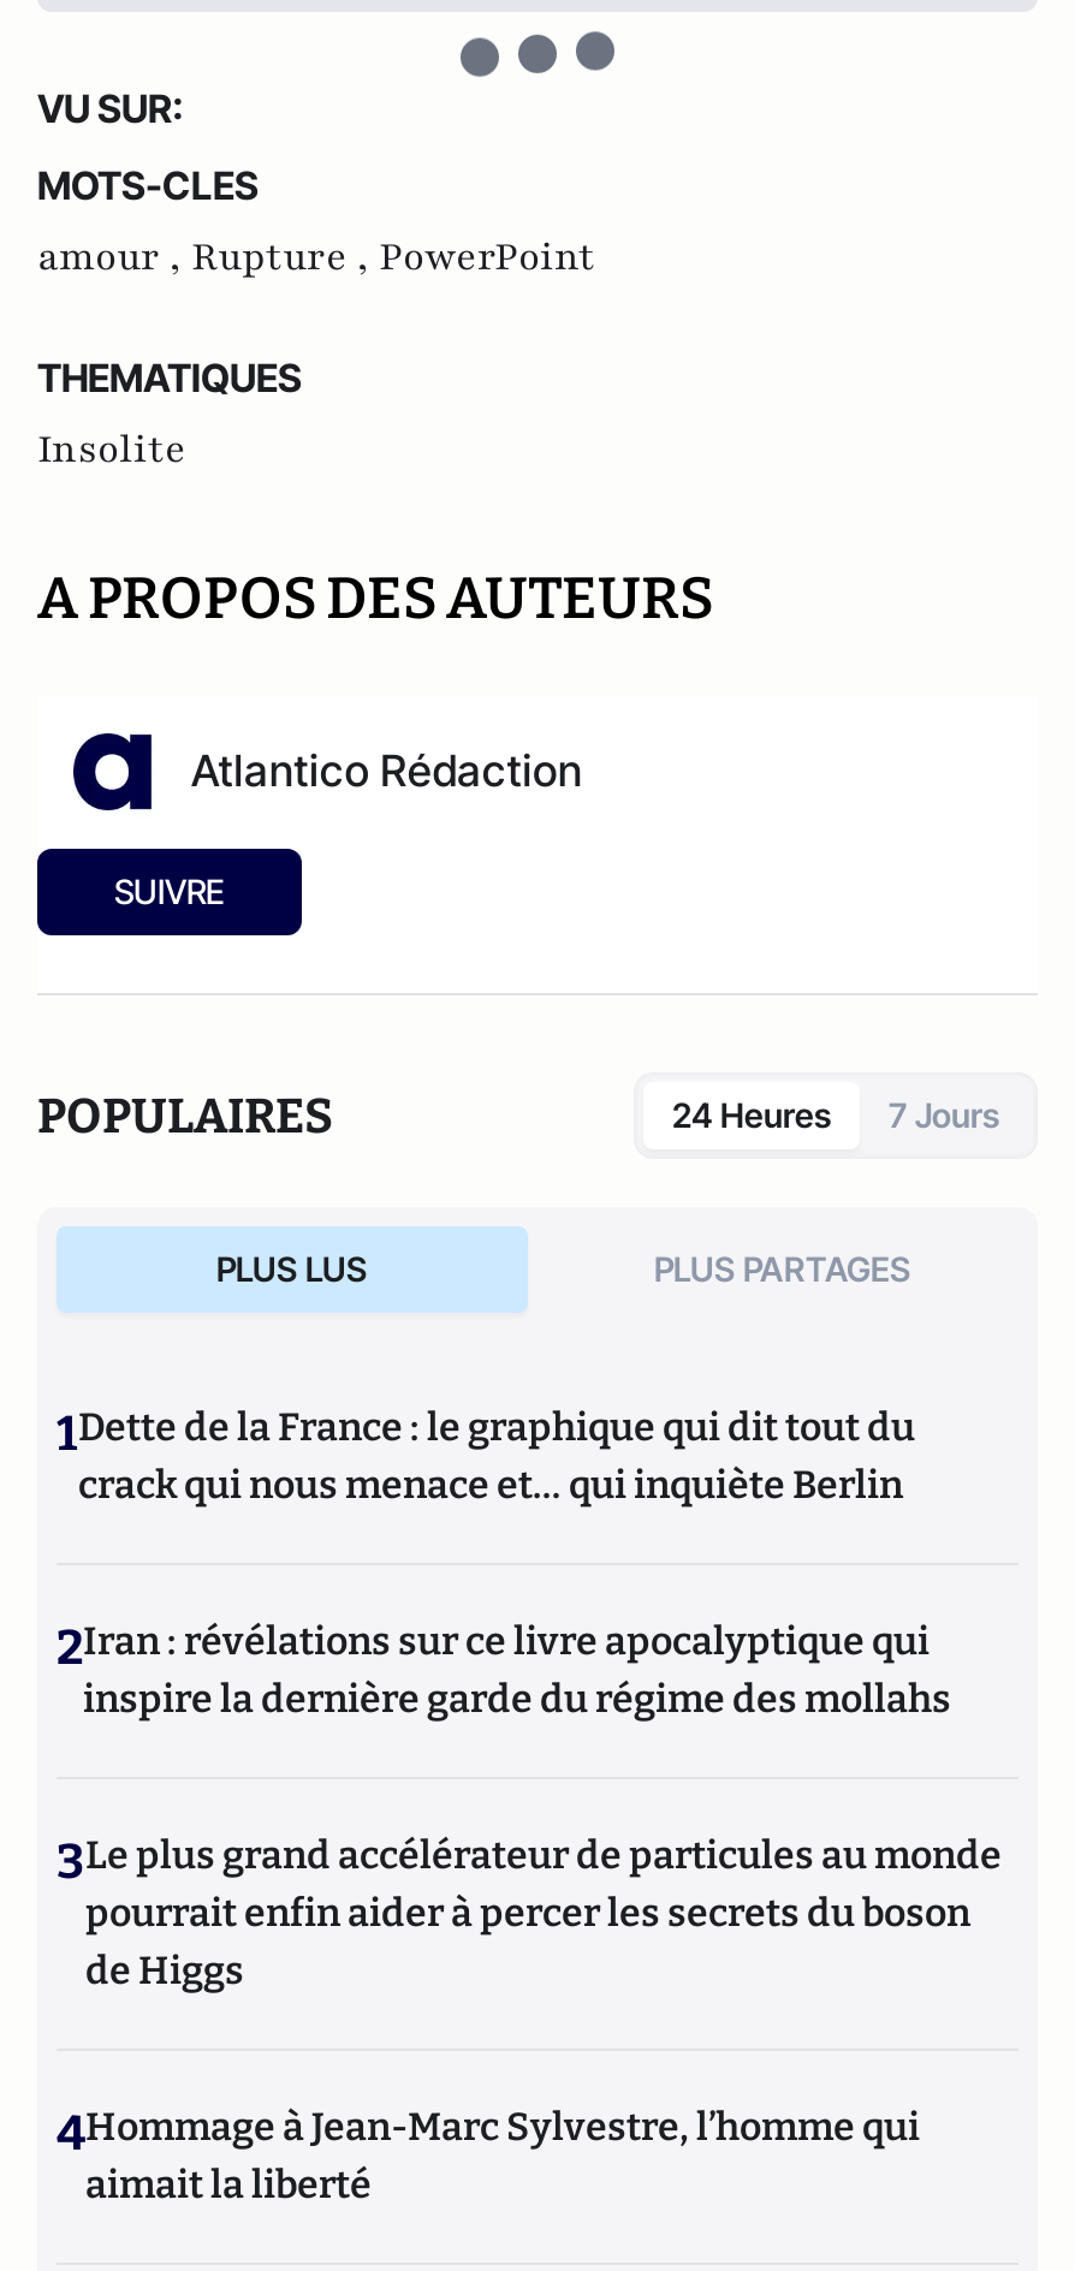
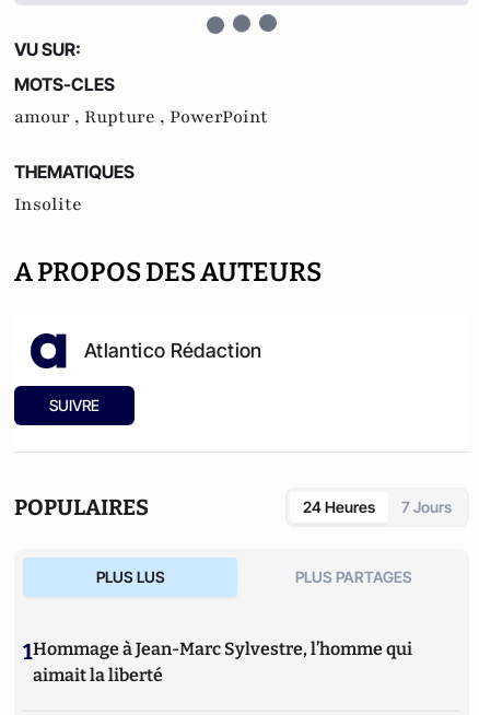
- 1Dette de la France : le graphique qui dit tout du
- crack qui nous menace et… qui inquiète Berlin
- 2Iran : révélations sur ce livre apocalyptique qui
- inspire la dernière garde du régime des mollahs
- 3Le plus grand accélérateur de particules au monde
- pourrait enfin aider à percer les secrets du boson
- de Higgs
- 4Hommage à Jean-Marc Sylvestre, l’homme qui
+ 1Hommage à Jean-Marc Sylvestre, l’homme qui
